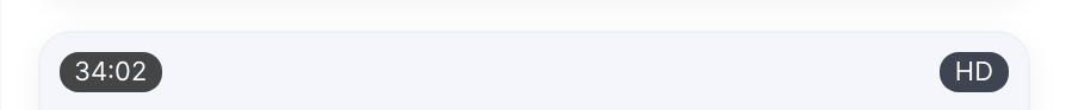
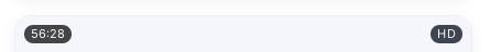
- 34:02
+ 56:28
